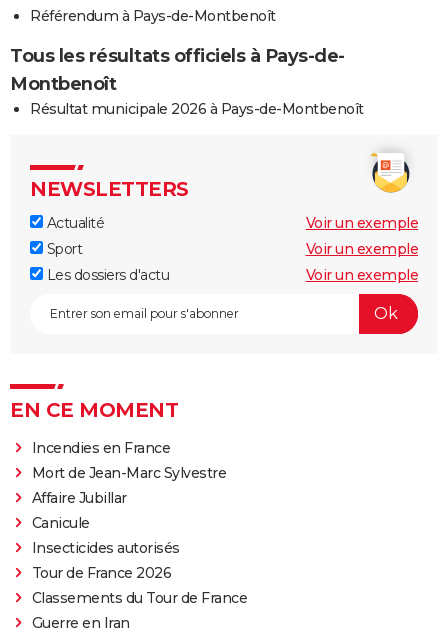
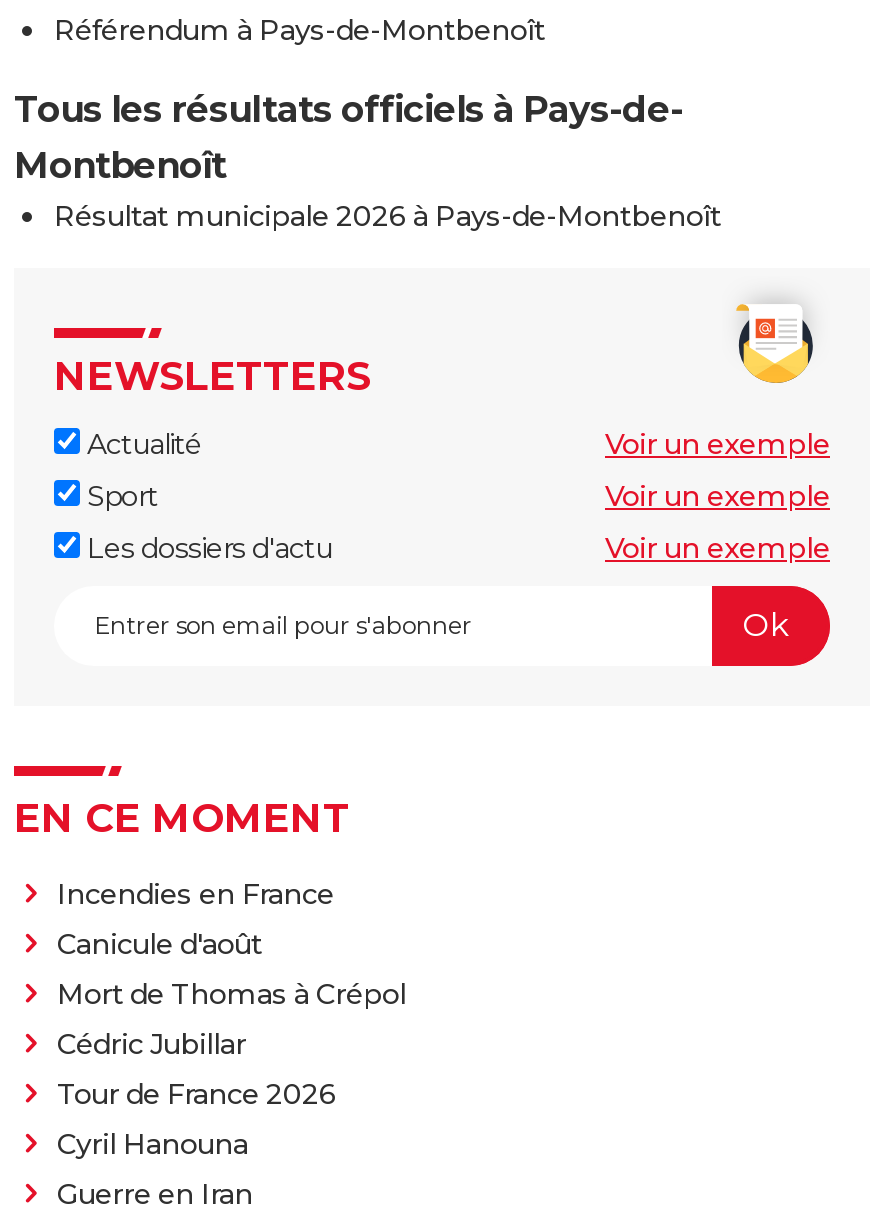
- Mort de Jean-Marc Sylvestre
- Affaire Jubillar
- Canicule
- Insecticides autorisés
+ Canicule d'août
+ Mort de Thomas à Crépol
+ Cédric Jubillar

- Classements du Tour de France
+ Cyril Hanouna
